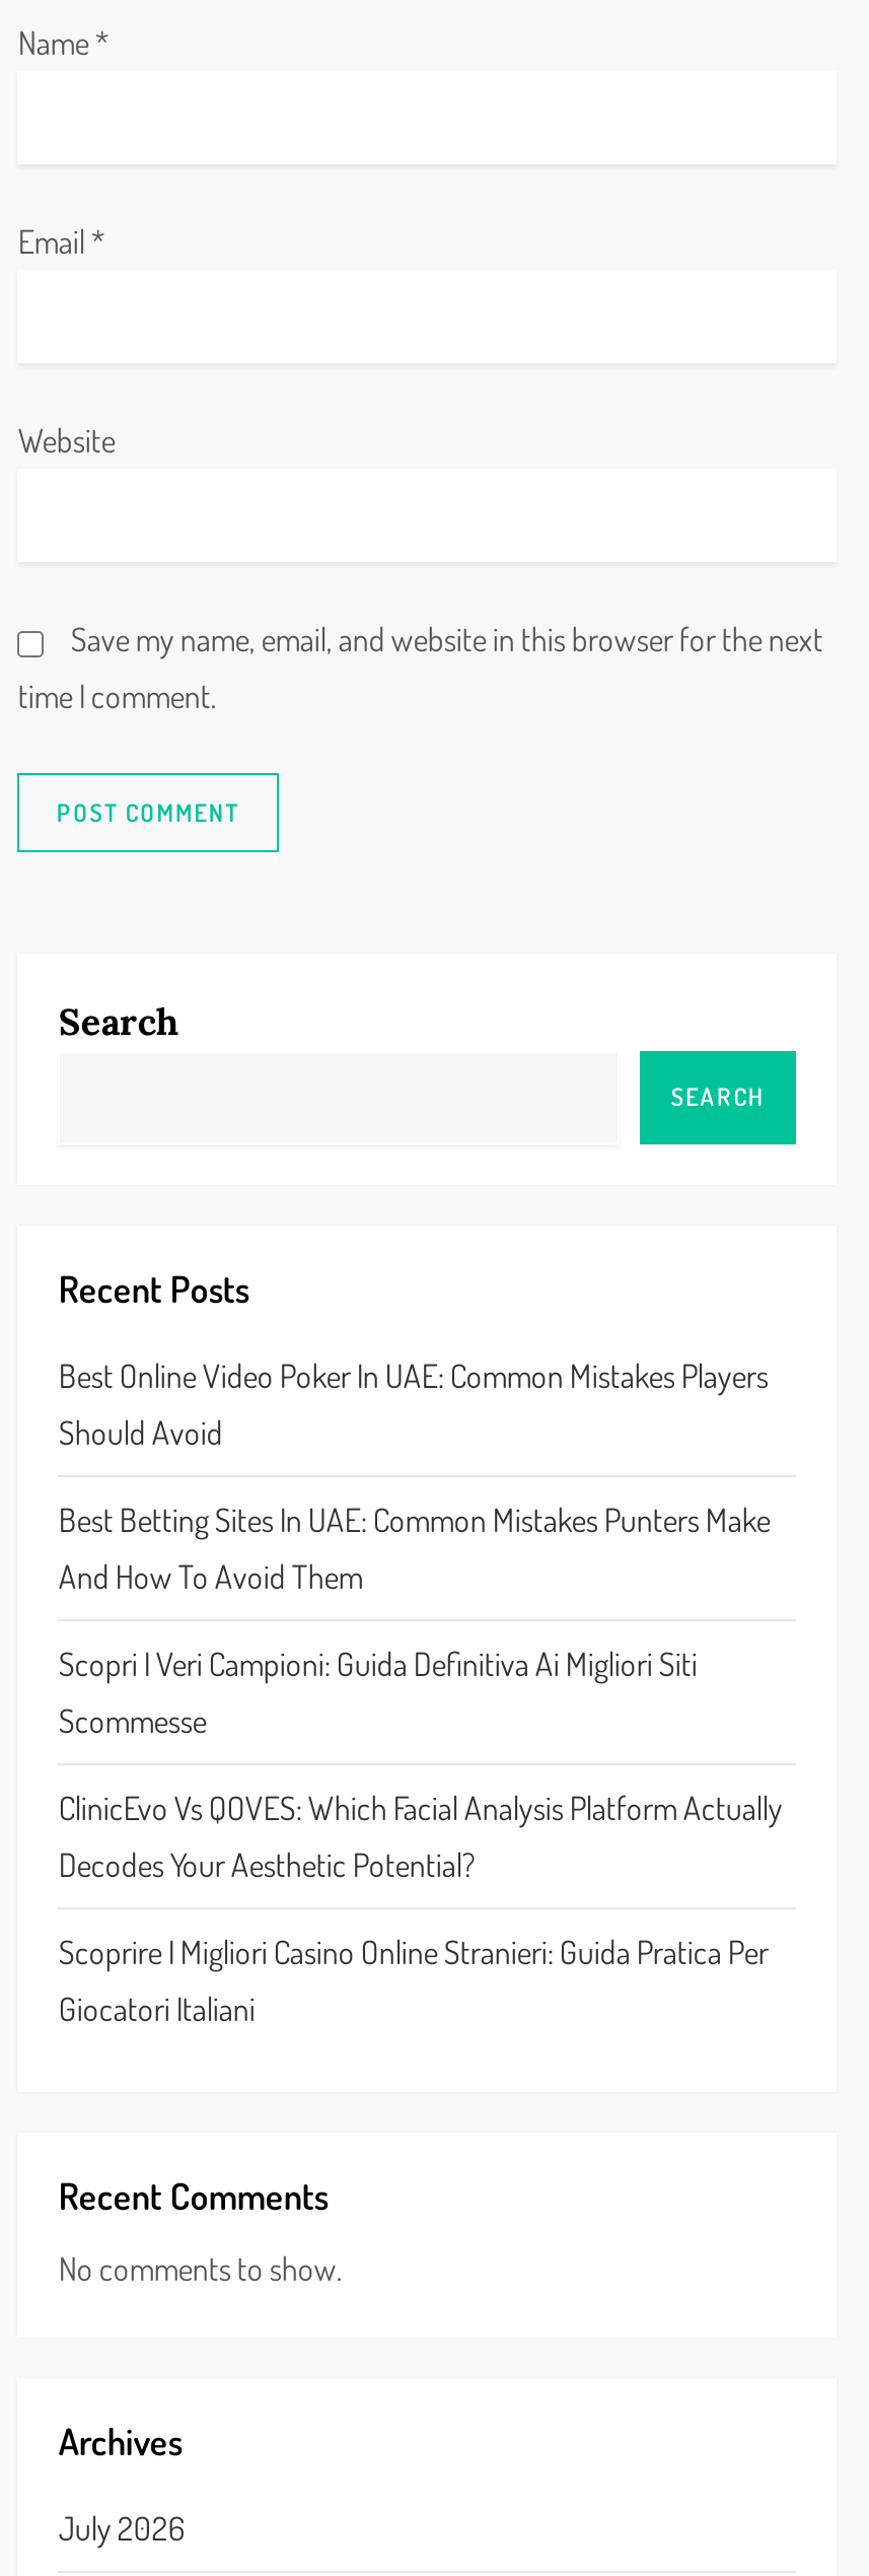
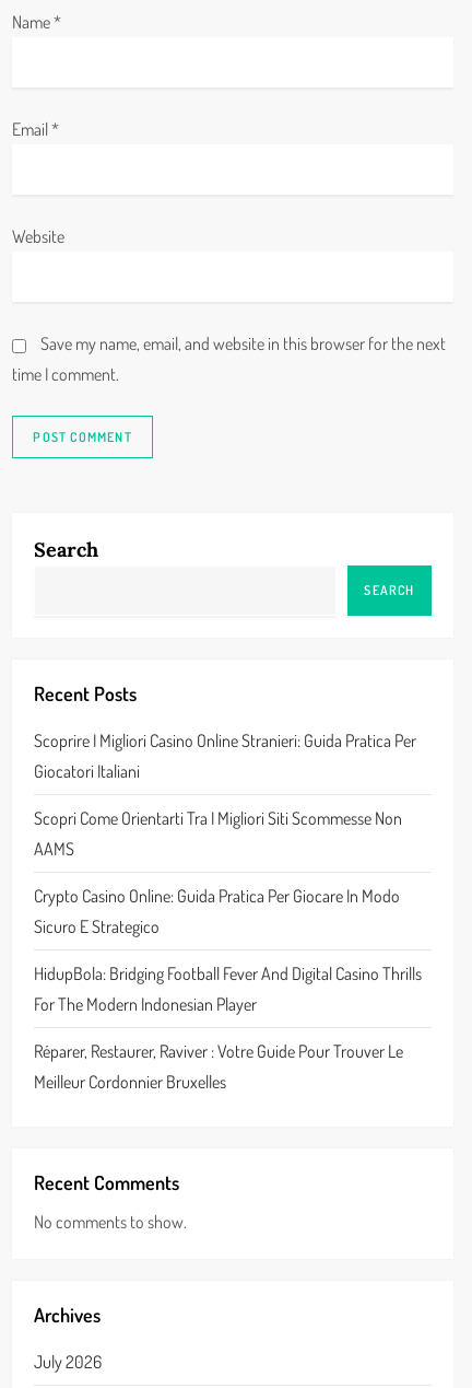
- Best Online Video Poker In UAE: Common Mistakes Players
- Should Avoid
- Best Betting Sites In UAE: Common Mistakes Punters Make
- And How To Avoid Them
- Scopri I Veri Campioni: Guida Definitiva Ai Migliori Siti
- Scommesse
- ClinicEvo Vs QOVES: Which Facial Analysis Platform Actually
- Decodes Your Aesthetic Potential?

moved up: Scoprire I Migliori Casino Online Stranieri: Guida Pratica Per | Giocatori Italiani

+ Scopri Come Orientarti Tra I Migliori Siti Scommesse Non
+ AAMS
+ Crypto Casino Online: Guida Pratica Per Giocare In Modo
+ Sicuro E Strategico
+ HidupBola: Bridging Football Fever And Digital Casino Thrills
+ For The Modern Indonesian Player
+ Réparer, Restaurer, Raviver : Votre Guide Pour Trouver Le
+ Meilleur Cordonnier Bruxelles
